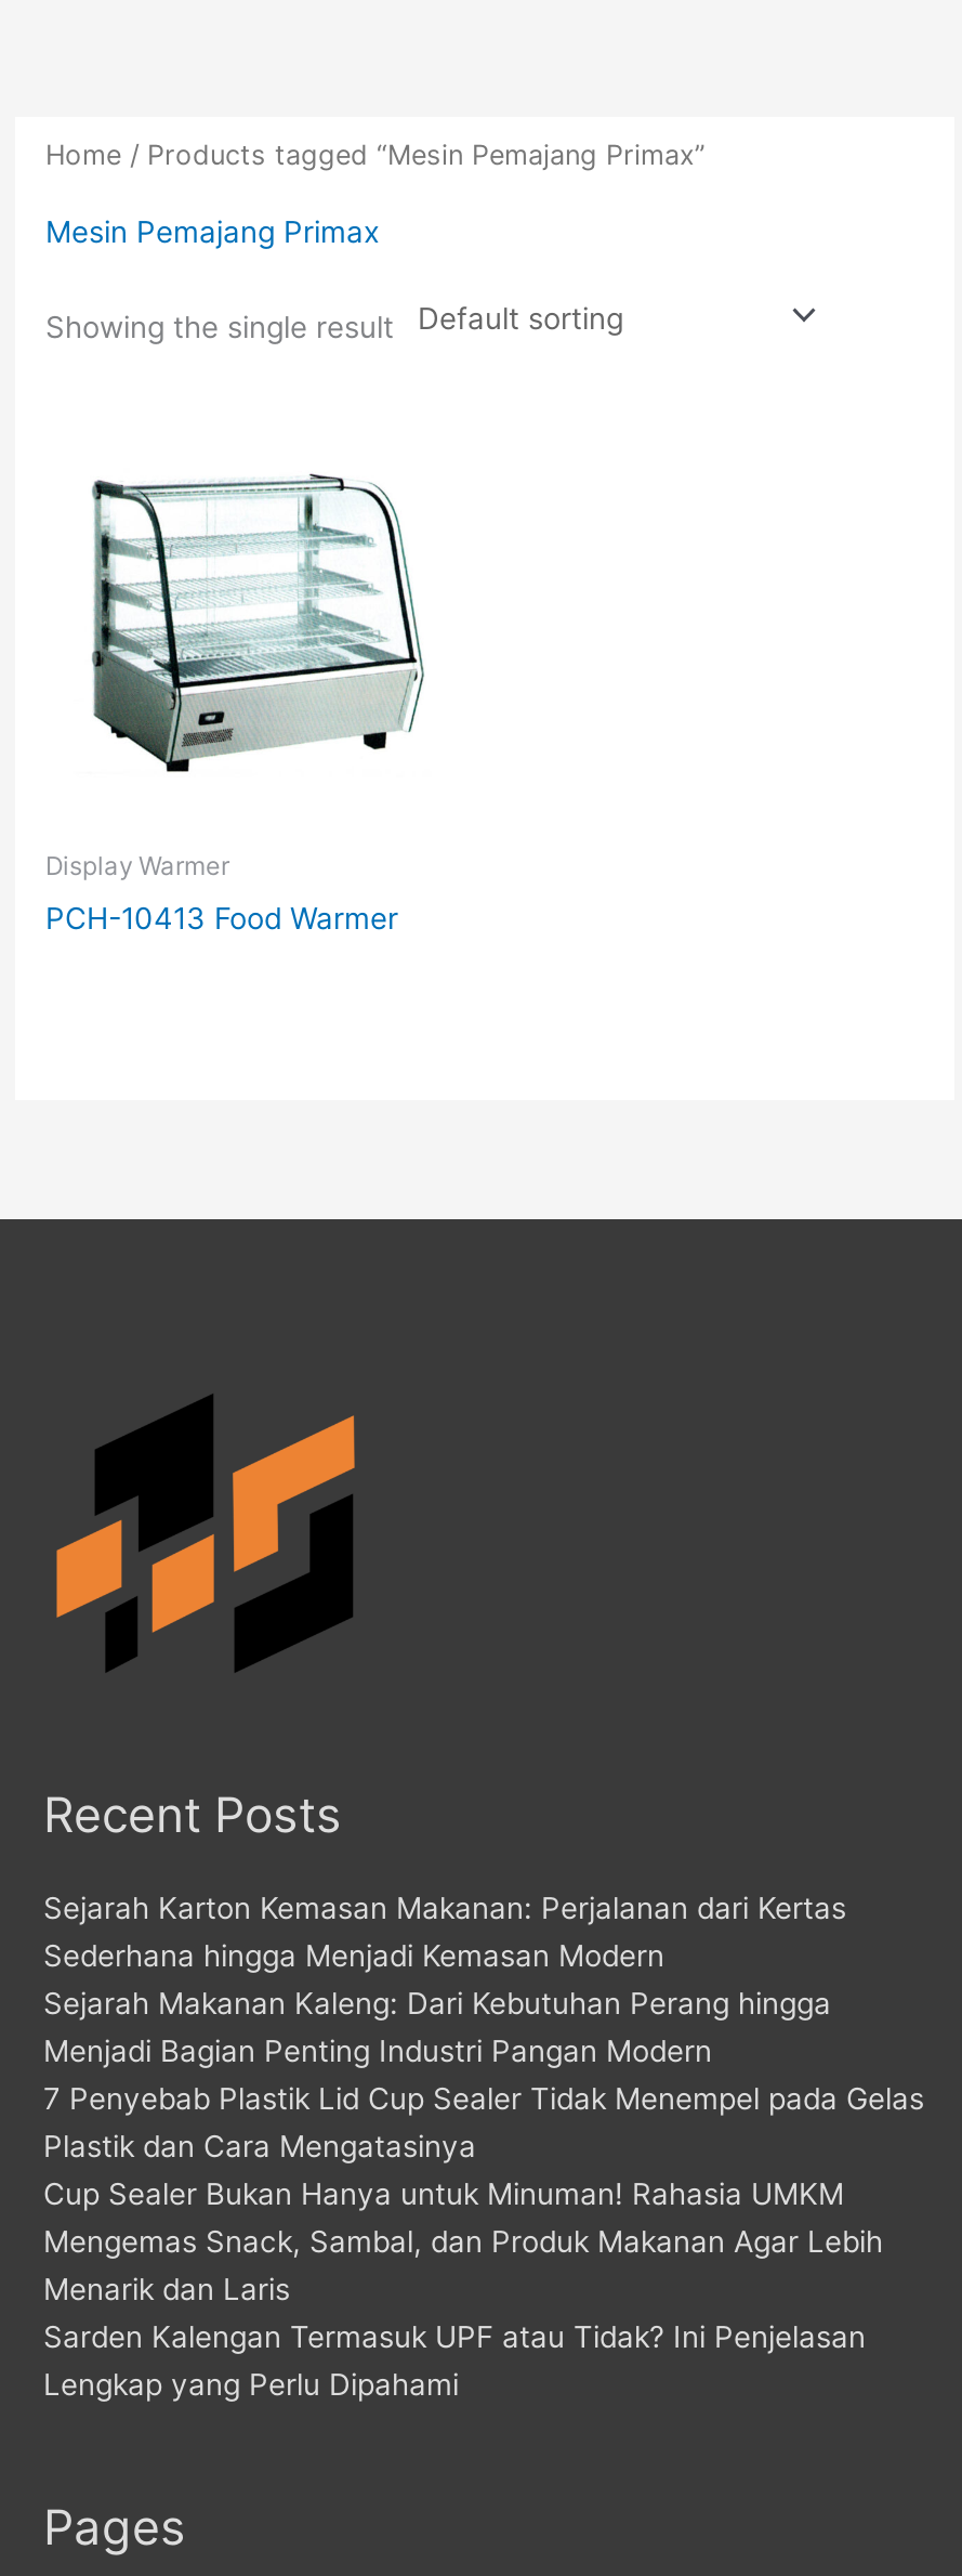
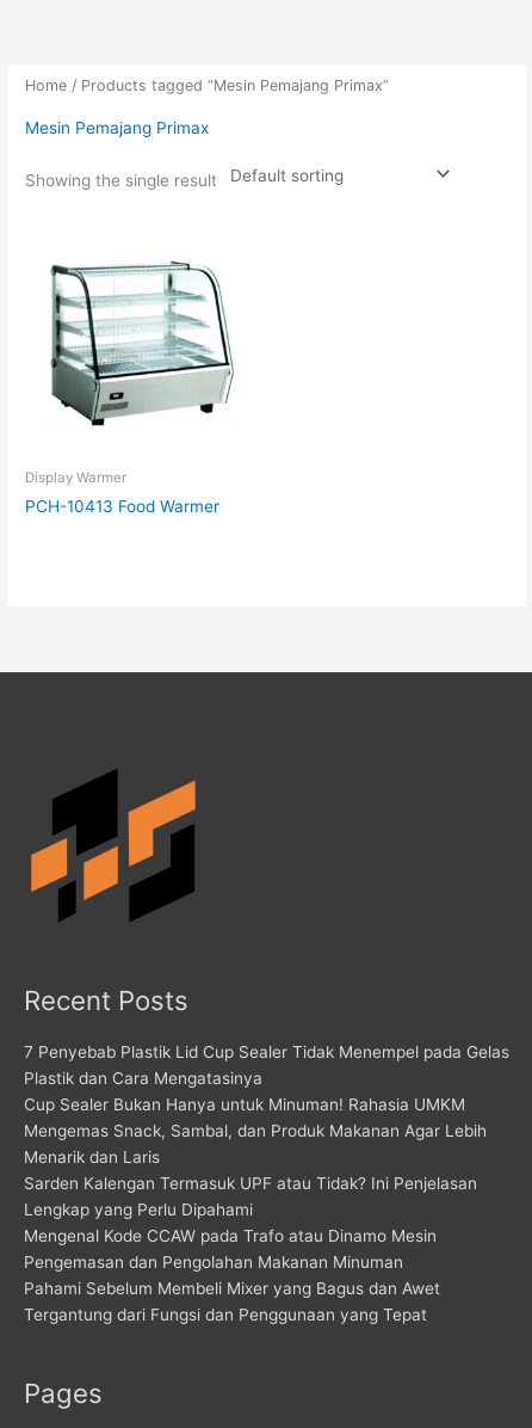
- Sejarah Karton Kemasan Makanan: Perjalanan dari Kertas
- Sederhana hingga Menjadi Kemasan Modern
- Sejarah Makanan Kaleng: Dari Kebutuhan Perang hingga
- Menjadi Bagian Penting Industri Pangan Modern

moved up: 7 Penyebab Plastik Lid Cup Sealer Tidak Menempel pada Gelas | Plastik dan Cara Mengatasinya | Cup Sealer Bukan Hanya untuk Minuman! Rahasia UMKM | Mengemas Snack, Sambal, dan Produk Makanan Agar Lebih | Menarik dan Laris | Sarden Kalengan Termasuk UPF atau Tidak? Ini Penjelasan | Lengkap yang Perlu Dipahami

+ Mengenal Kode CCAW pada Trafo atau Dinamo Mesin
+ Pengemasan dan Pengolahan Makanan Minuman
+ Pahami Sebelum Membeli Mixer yang Bagus dan Awet
+ Tergantung dari Fungsi dan Penggunaan yang Tepat
